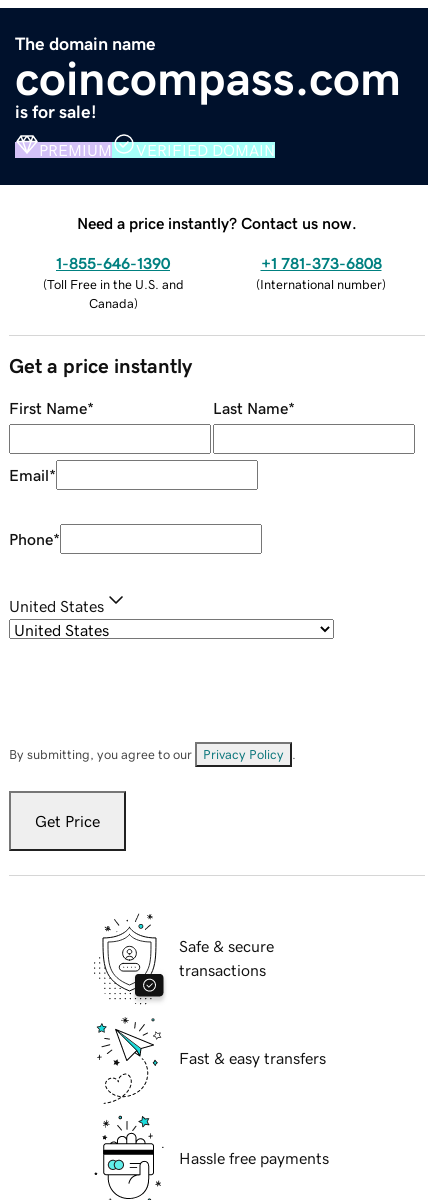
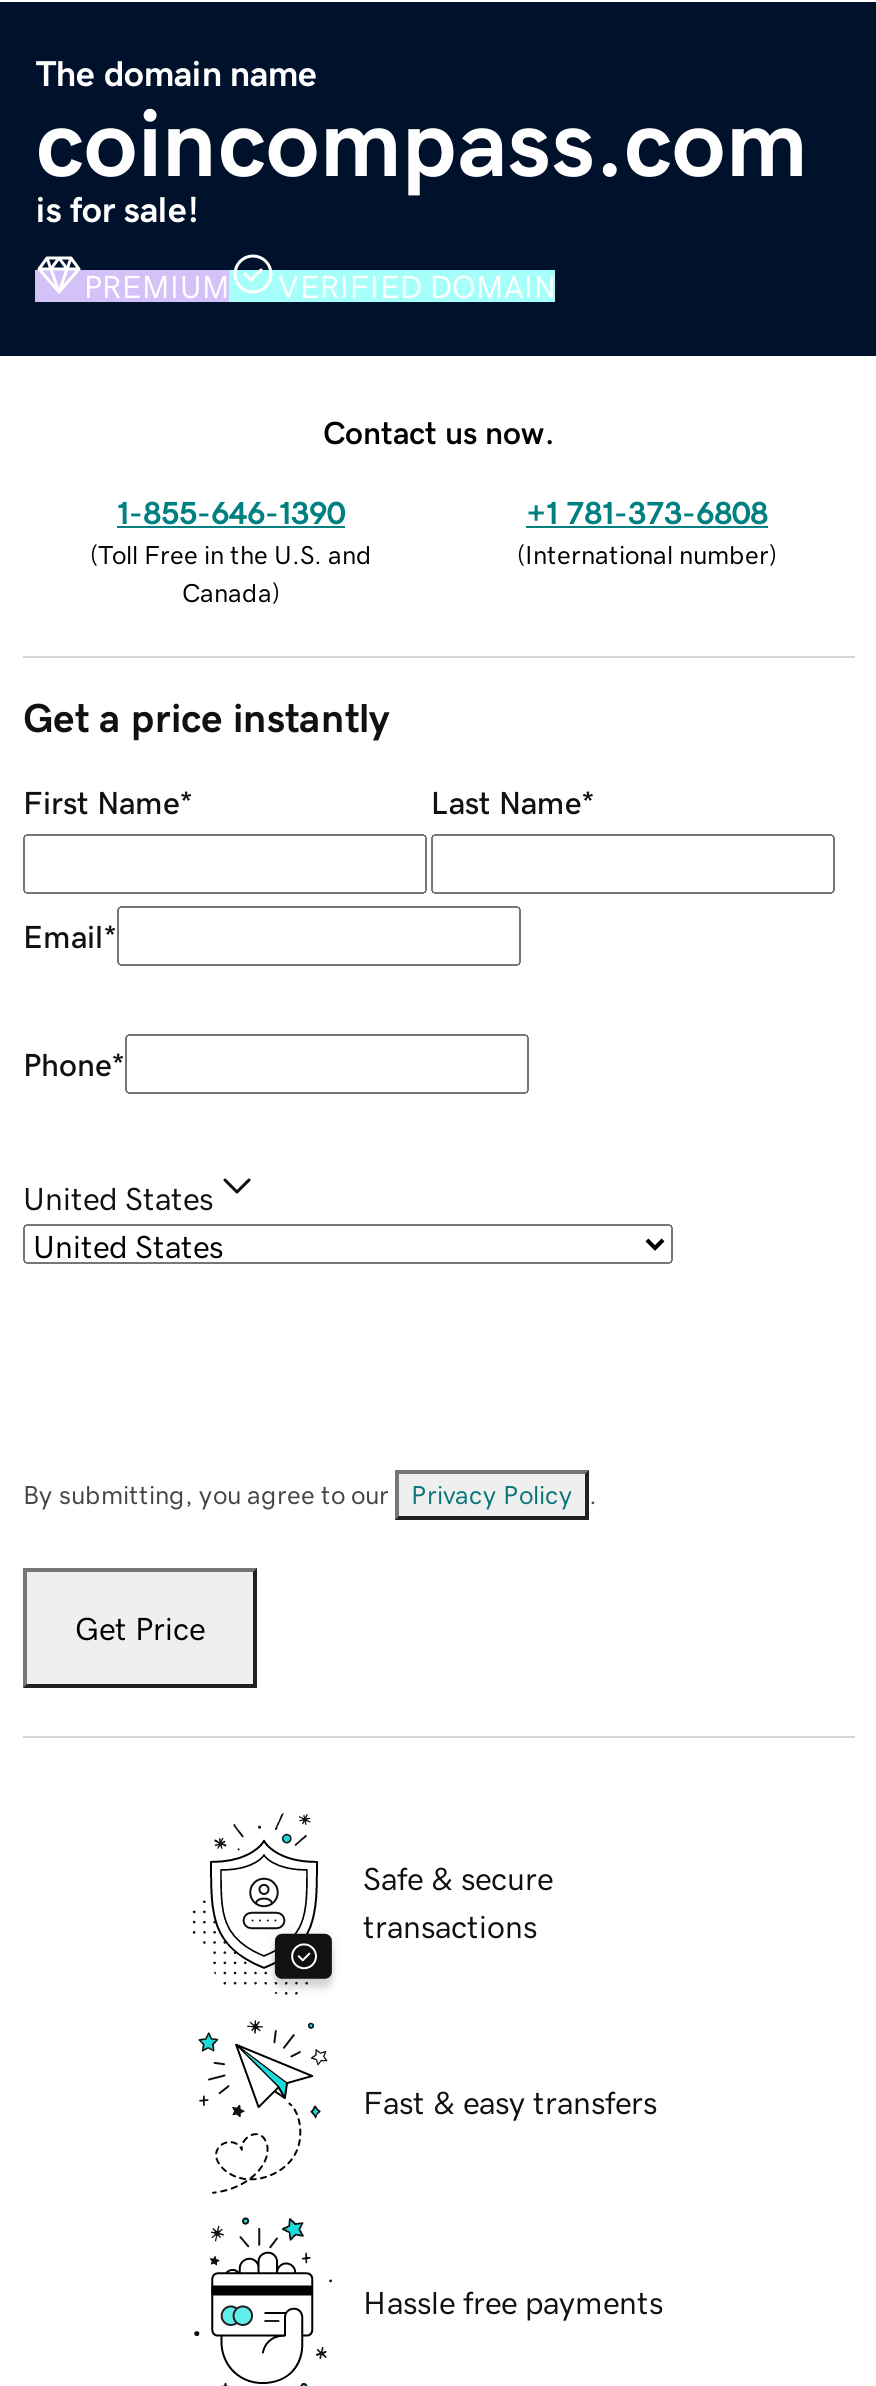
- Need a price instantly? Contact us now.
+ Contact us now.
